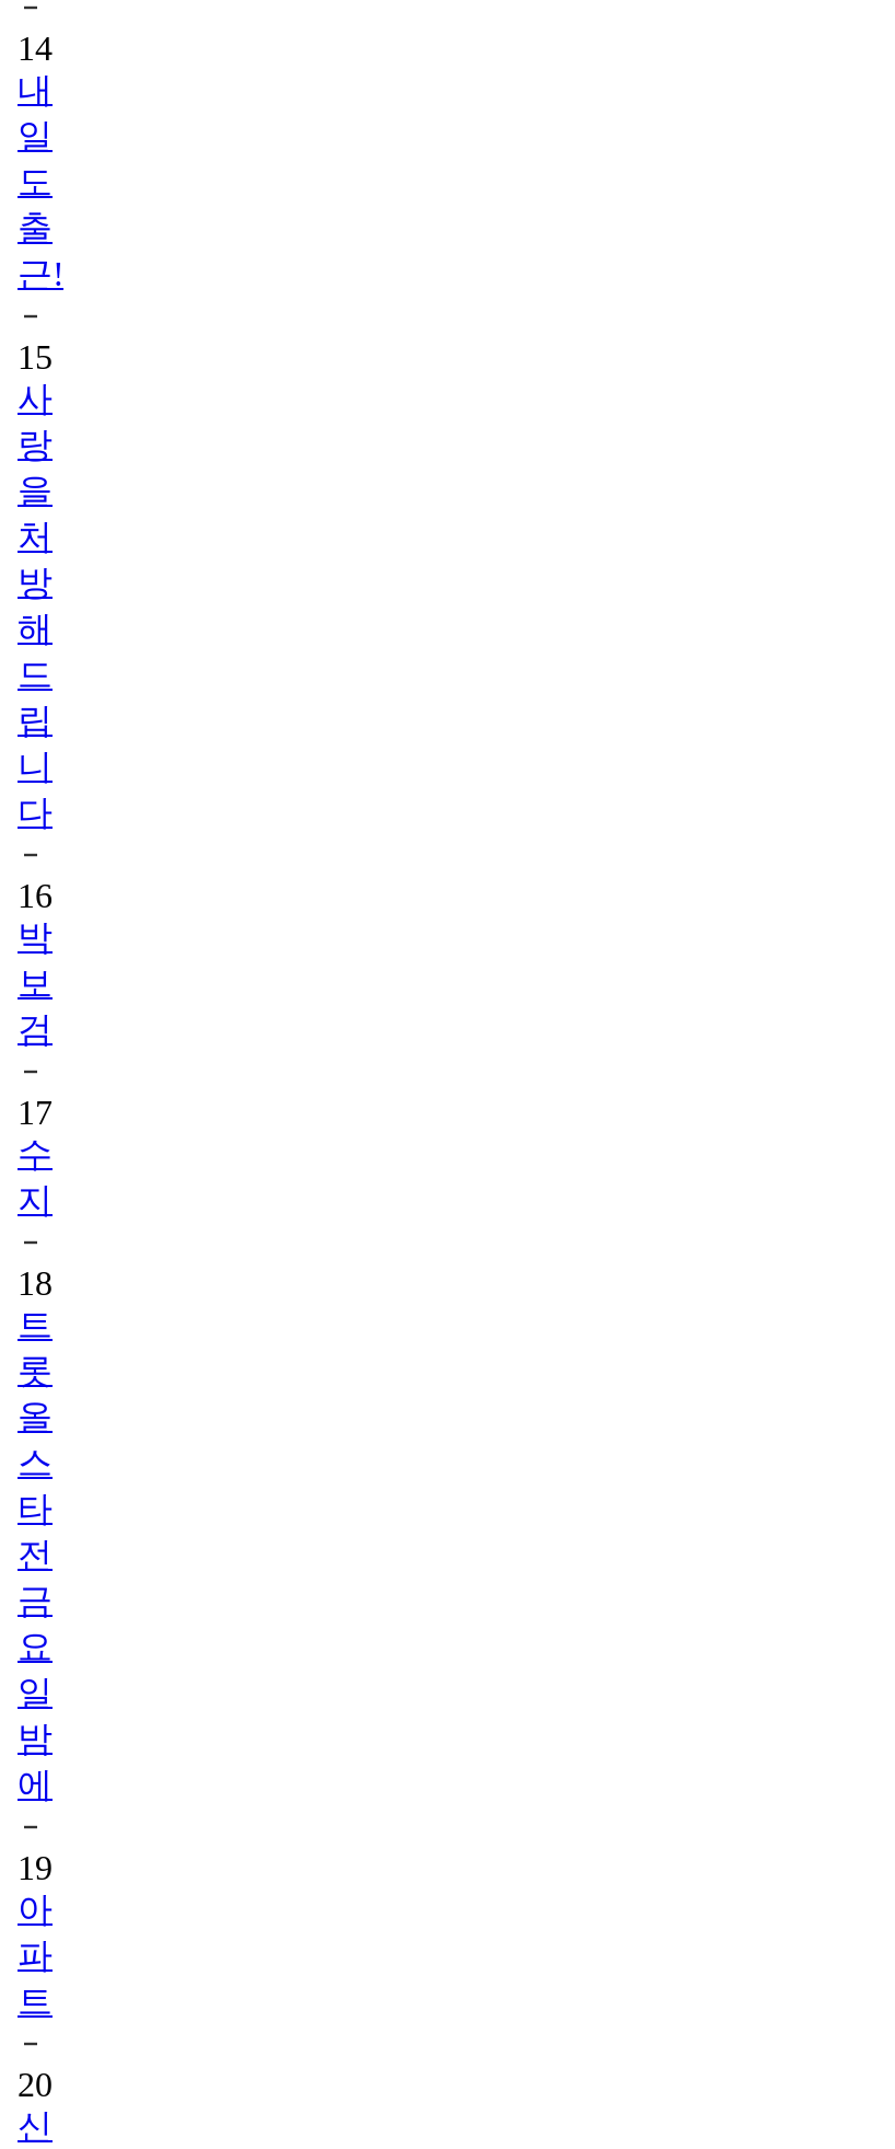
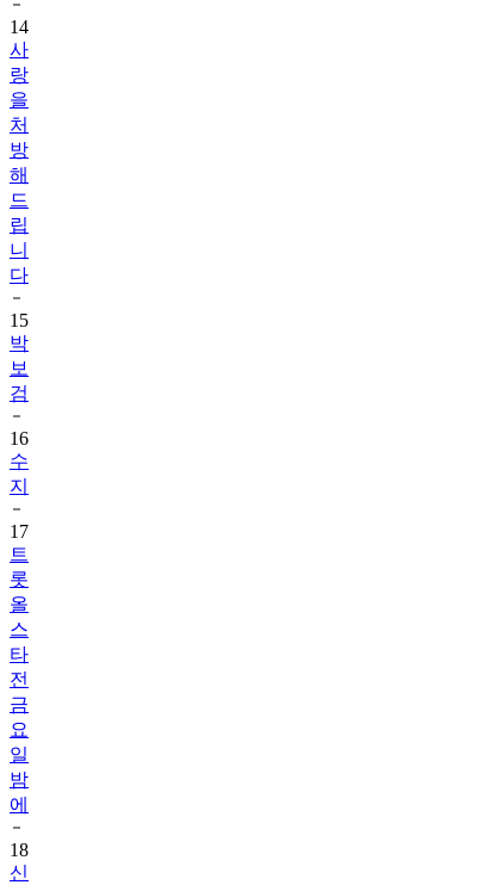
- 내
- 일
- 도
- 출
- 근!
- 15

- 16
+ 15

- 17
+ 16

- 18
+ 17

- 19
- 아
- 파
- 트
- 20
+ 18
